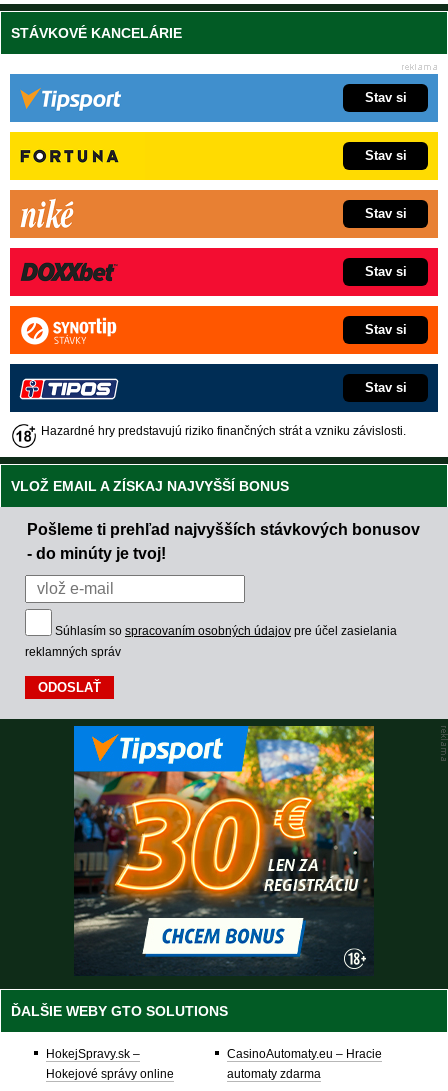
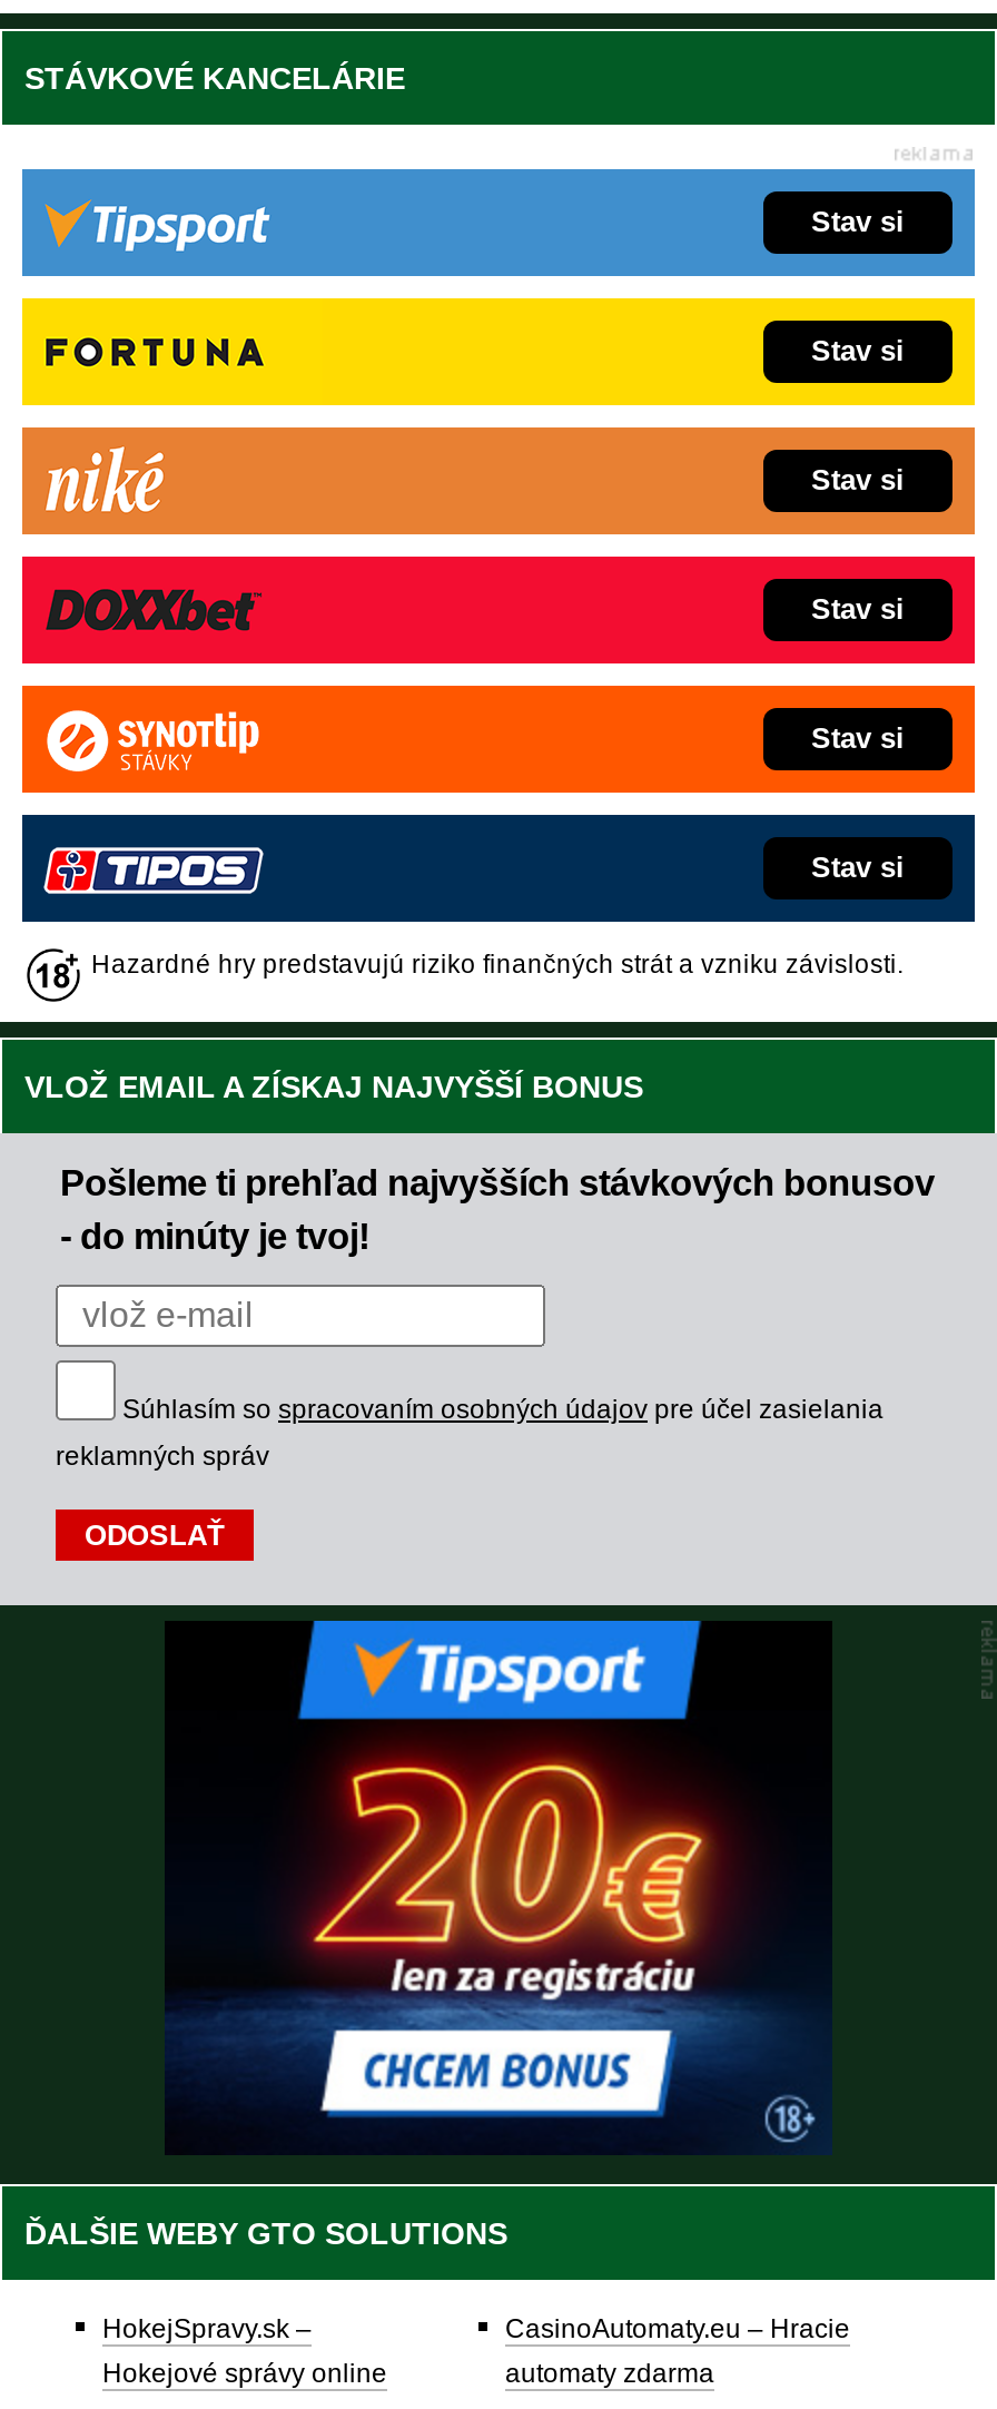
- [image]
+ [image]
